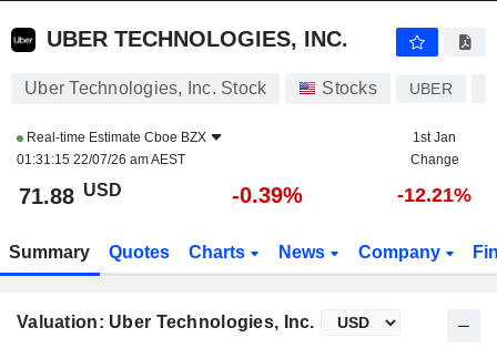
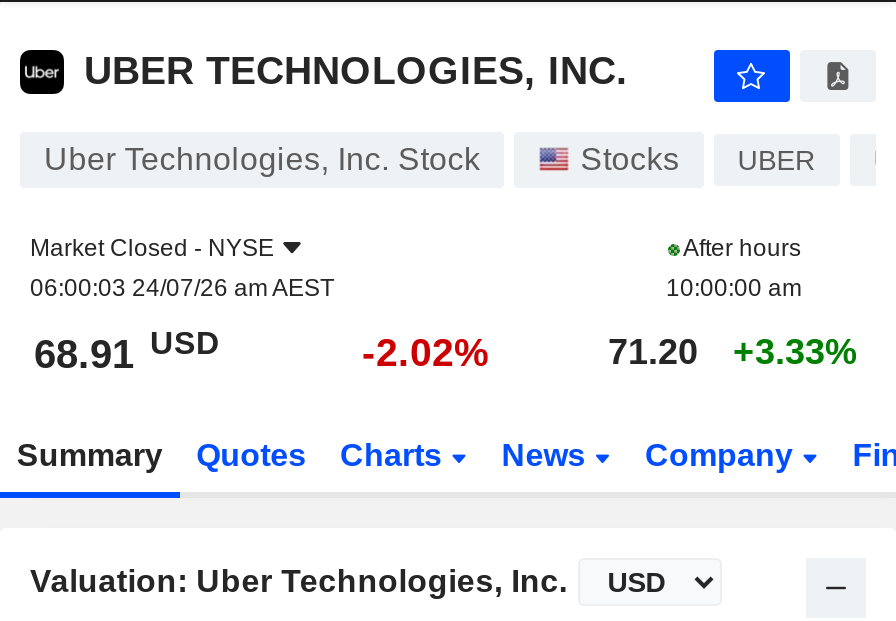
- Real-time Estimate Cboe BZX
- 01:31:15 22/07/26 am AEST
+ Market Closed - NYSE
+ 06:00:03 24/07/26 am AEST

- 1st Jan
- Change
+ After hours
+ 10:00:00 am

- 71.88 USD
- -0.39%
- -12.21%
+ 68.91 USD
+ -2.02%
+ 71.20
+ +3.33%
